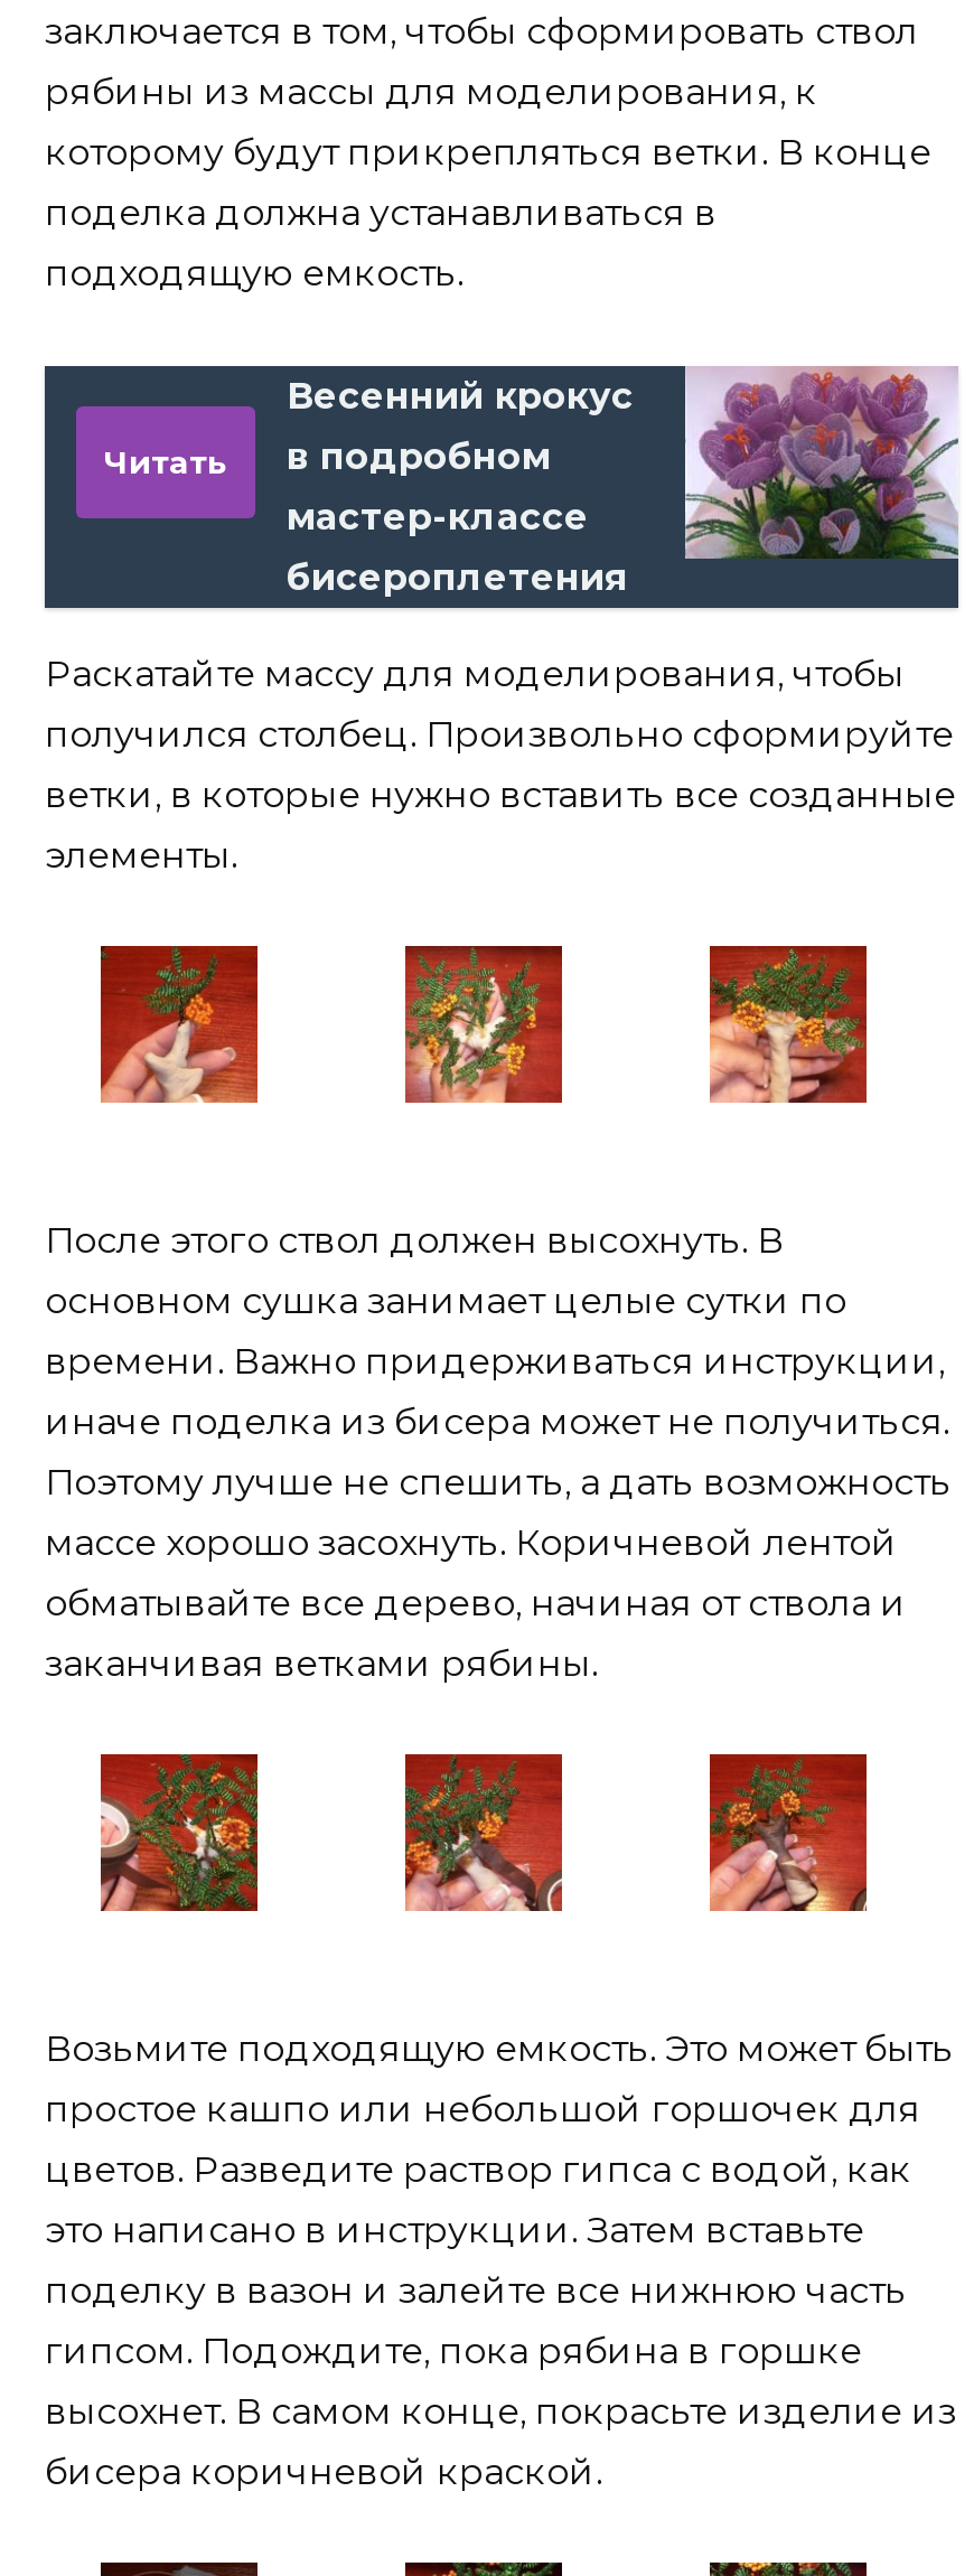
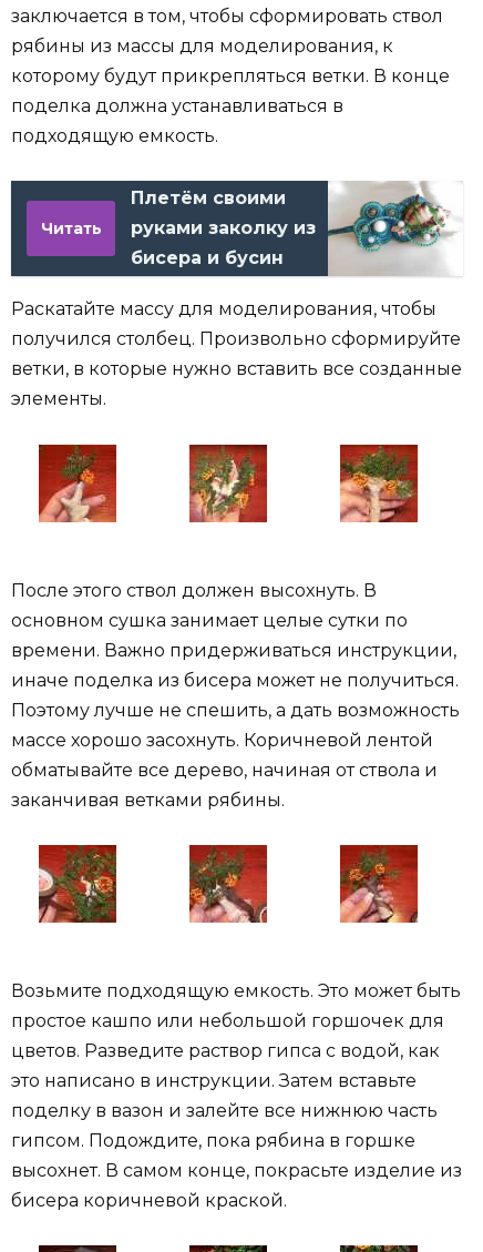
- [image]
- Весенний крокус
- в подробном
- мастер-классе
- бисероплетения
+ [image]
+ Плетём своими
+ руками заколку из
+ бисера и бусин
